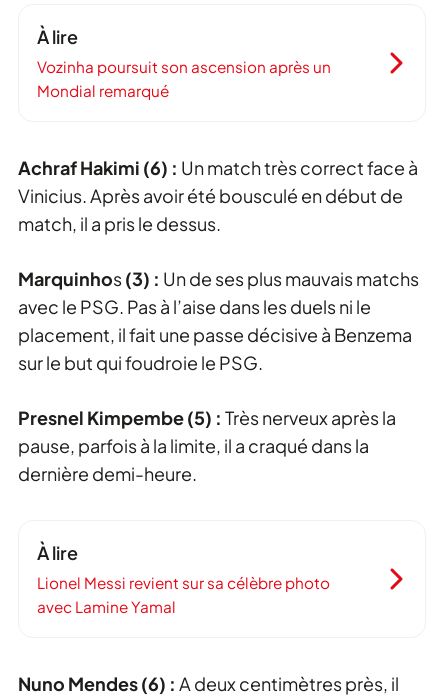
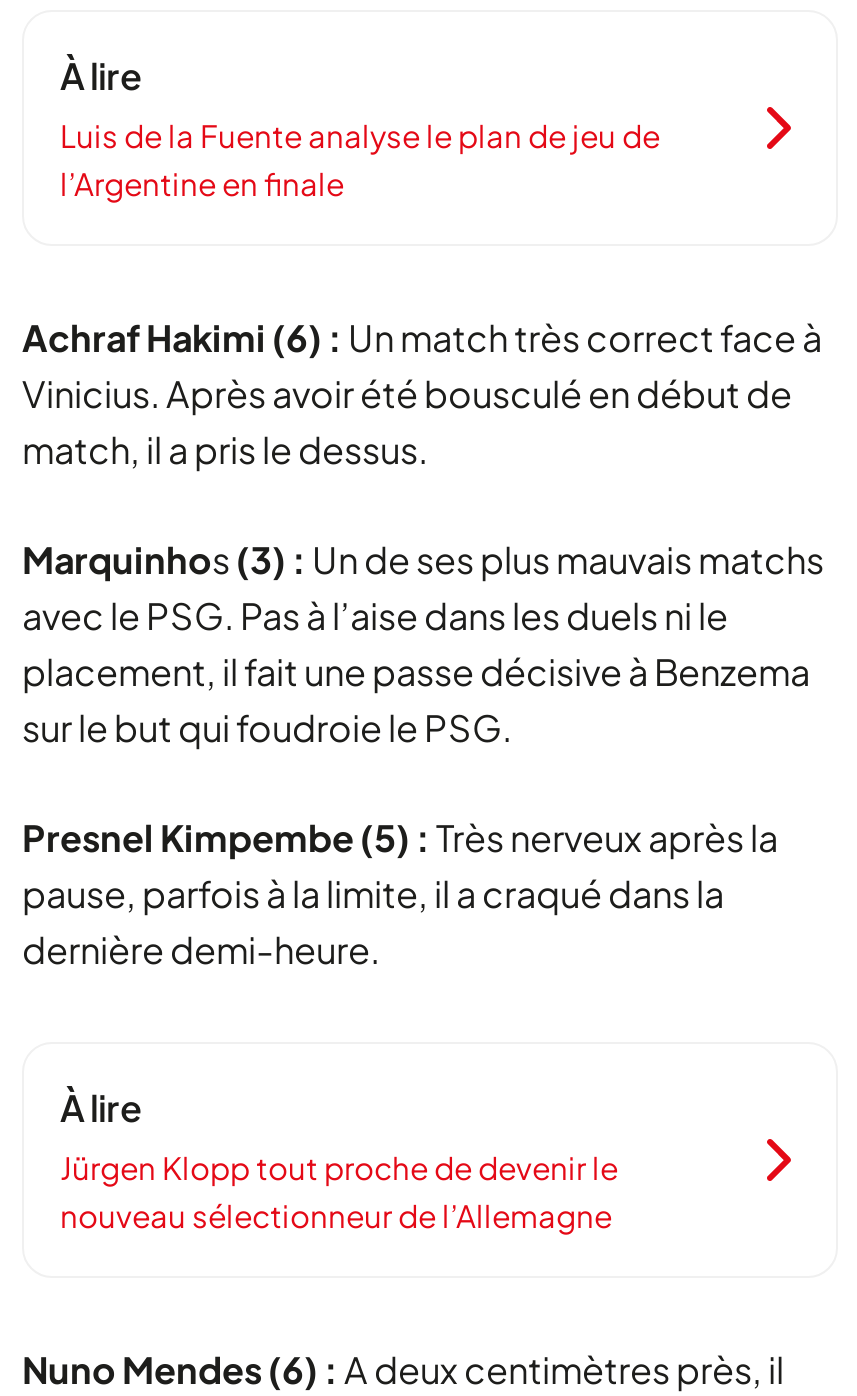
- Vozinha poursuit son ascension après un
- Mondial remarqué
+ Luis de la Fuente analyse le plan de jeu de
+ l’Argentine en finale

- Lionel Messi revient sur sa célèbre photo
- avec Lamine Yamal
+ Jürgen Klopp tout proche de devenir le
+ nouveau sélectionneur de l’Allemagne
